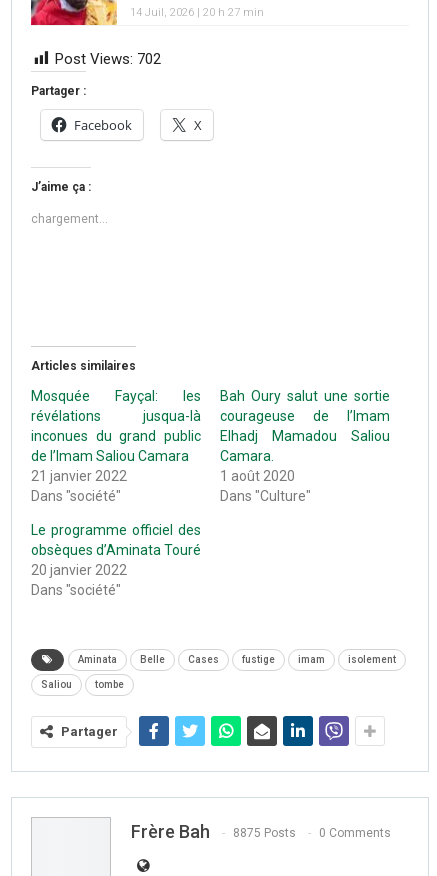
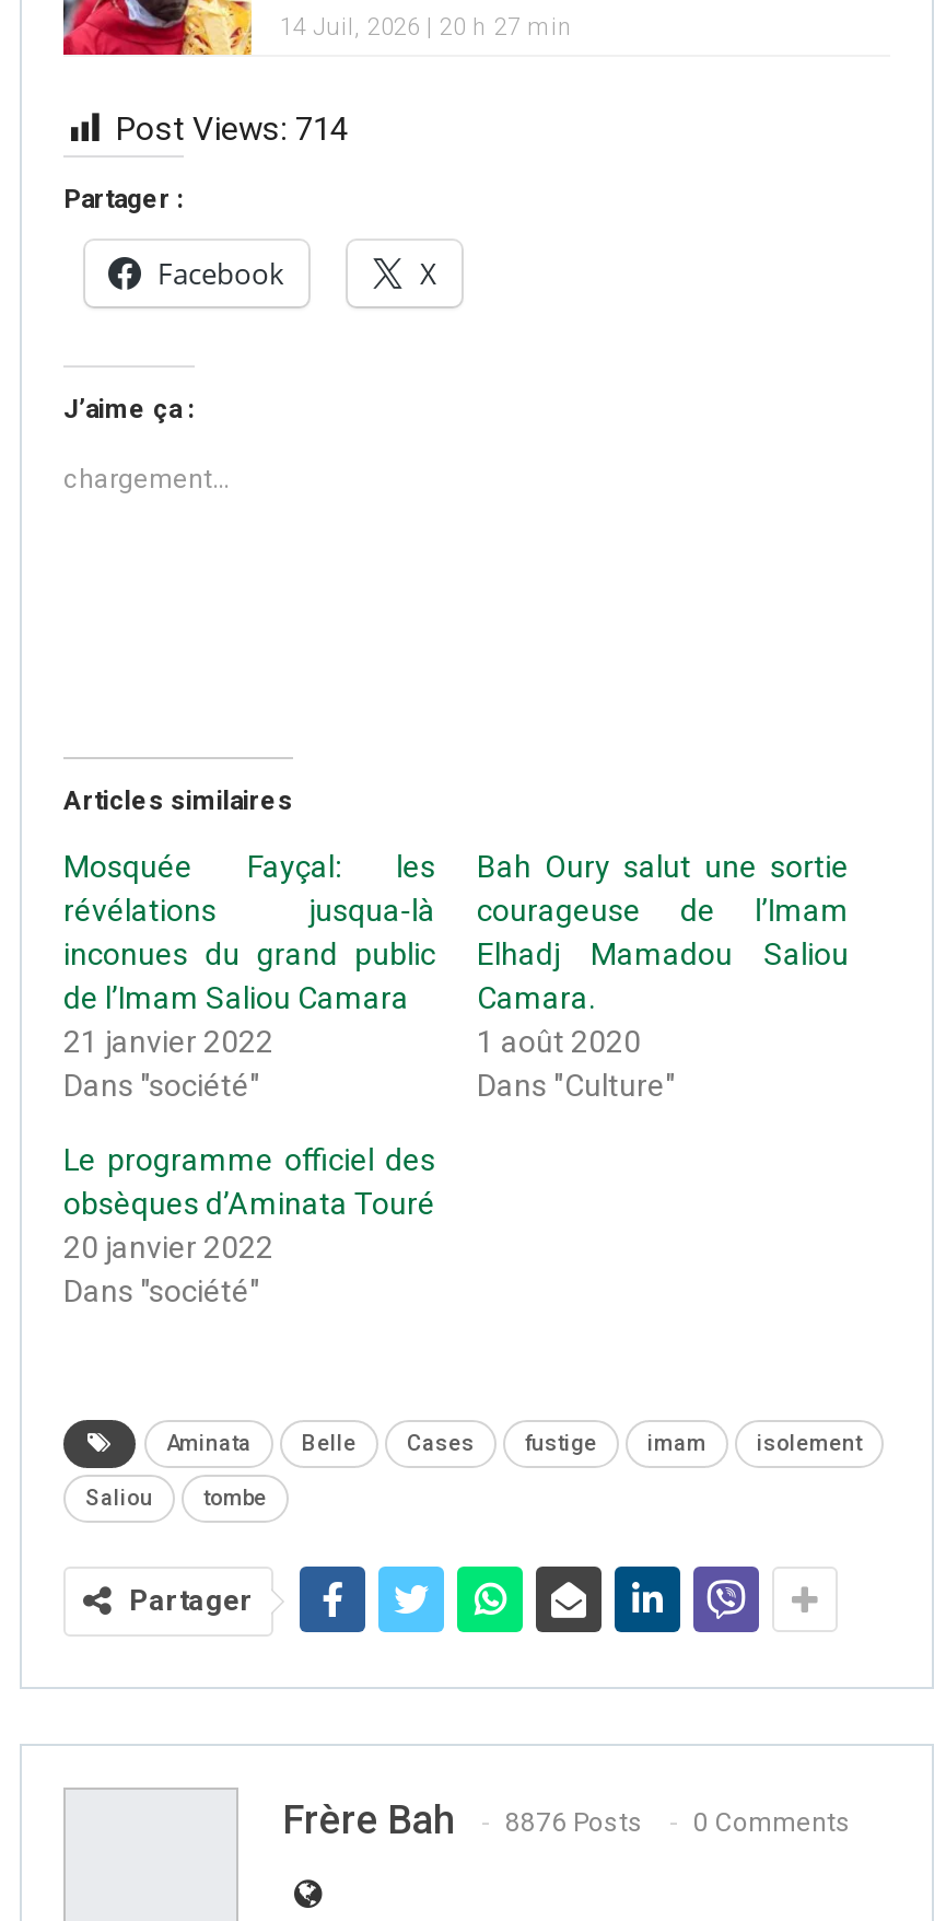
- Post Views: 702
+ Post Views: 714

- Frère Bah 8875 Posts 0 Comments
+ Frère Bah 8876 Posts 0 Comments
